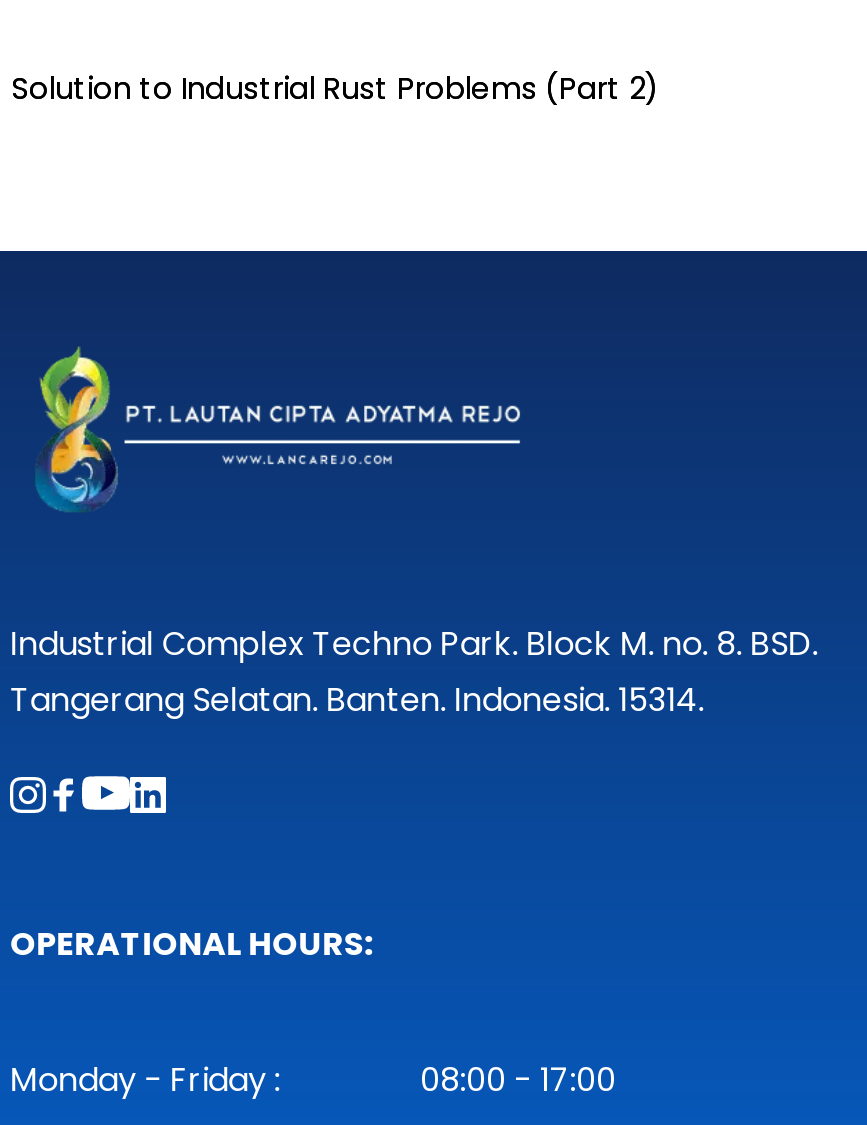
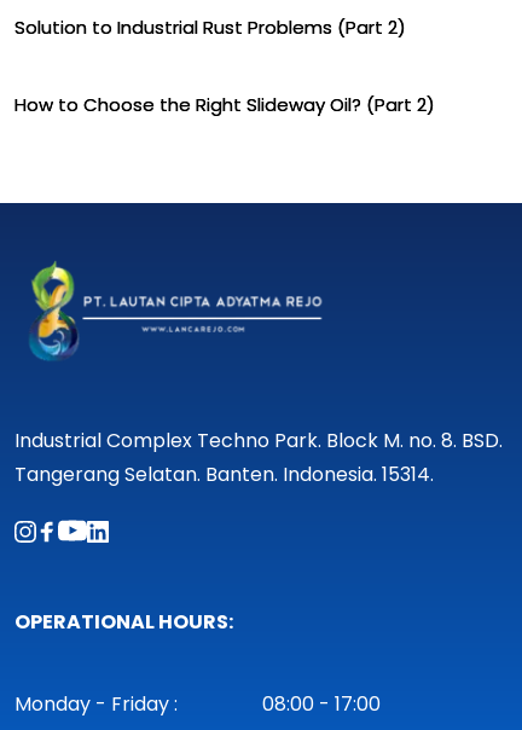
+ How to Choose the Right Slideway Oil? (Part 2)
